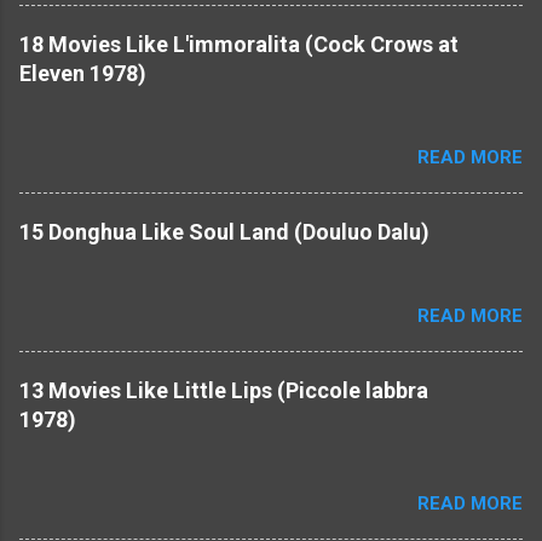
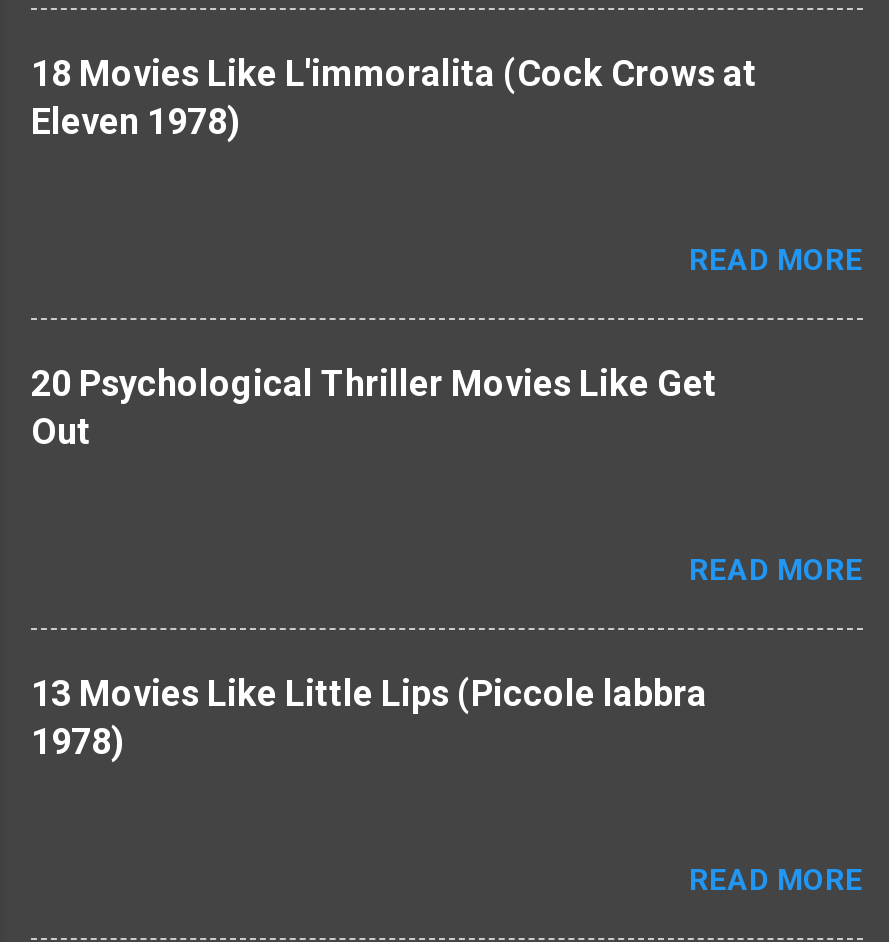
- 15 Donghua Like Soul Land (Douluo Dalu)
+ 20 Psychological Thriller Movies Like Get
+ Out
